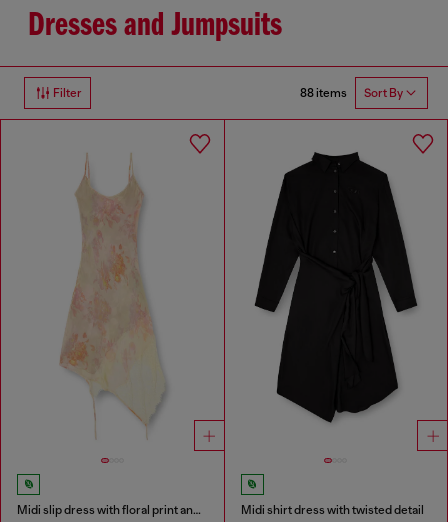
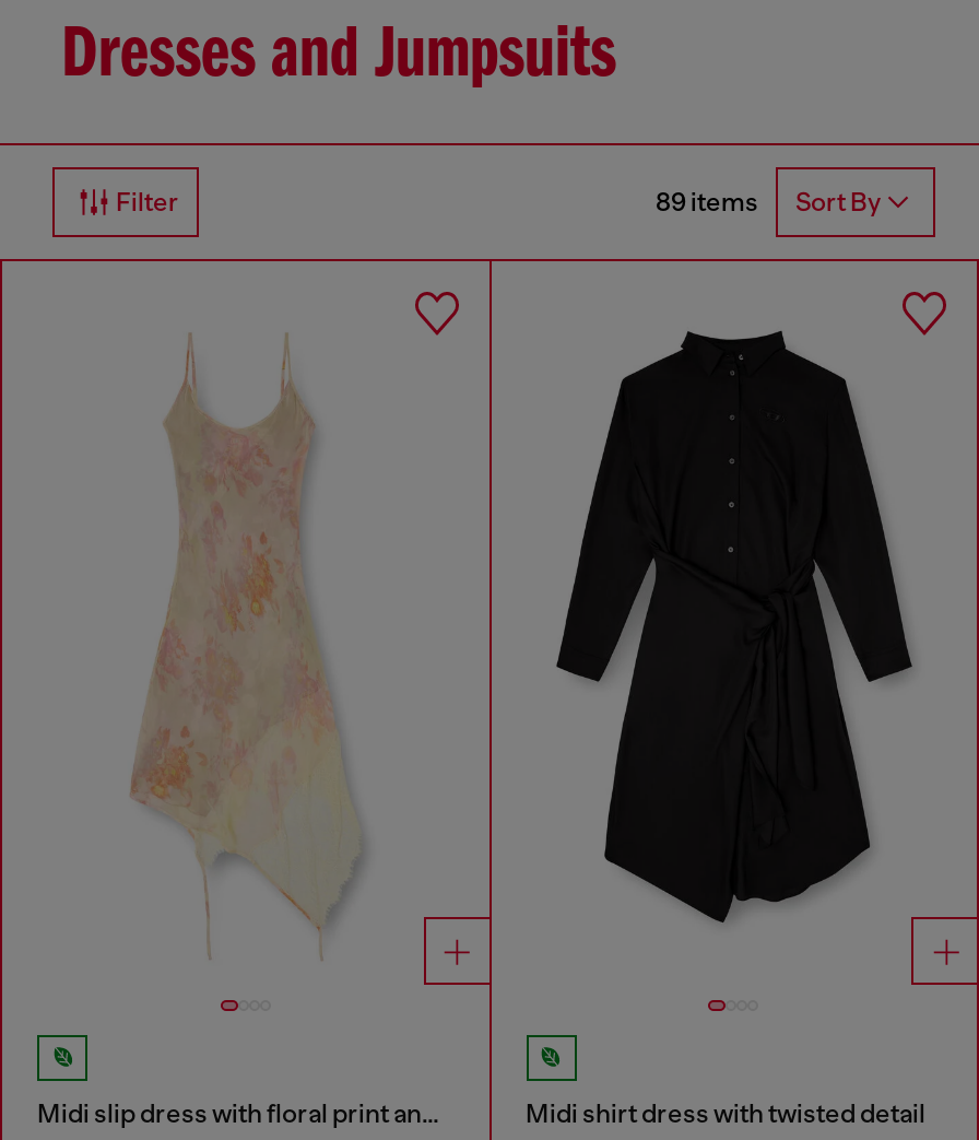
- 88 items Sort By
+ 89 items Sort By
